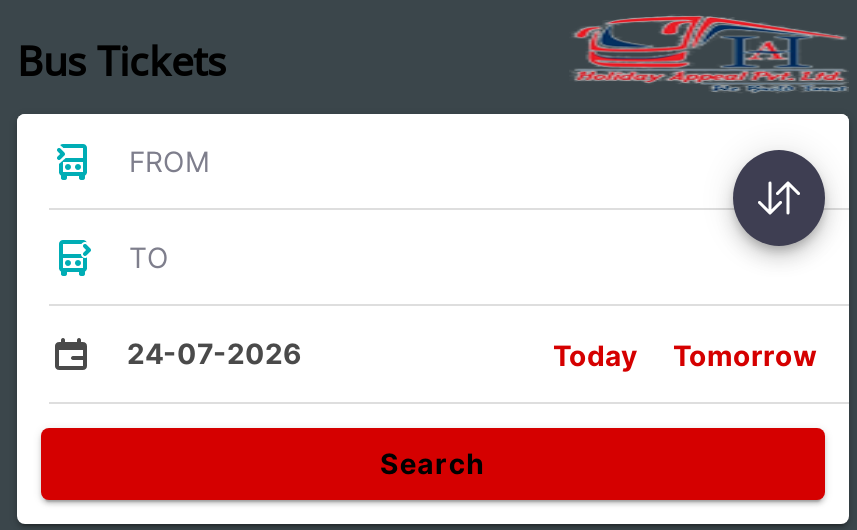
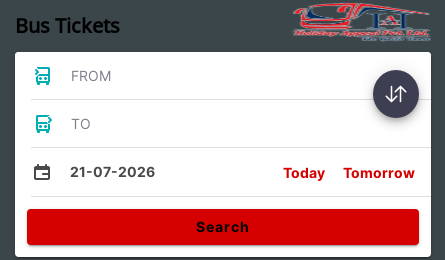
- 24-07-2026
+ 21-07-2026
